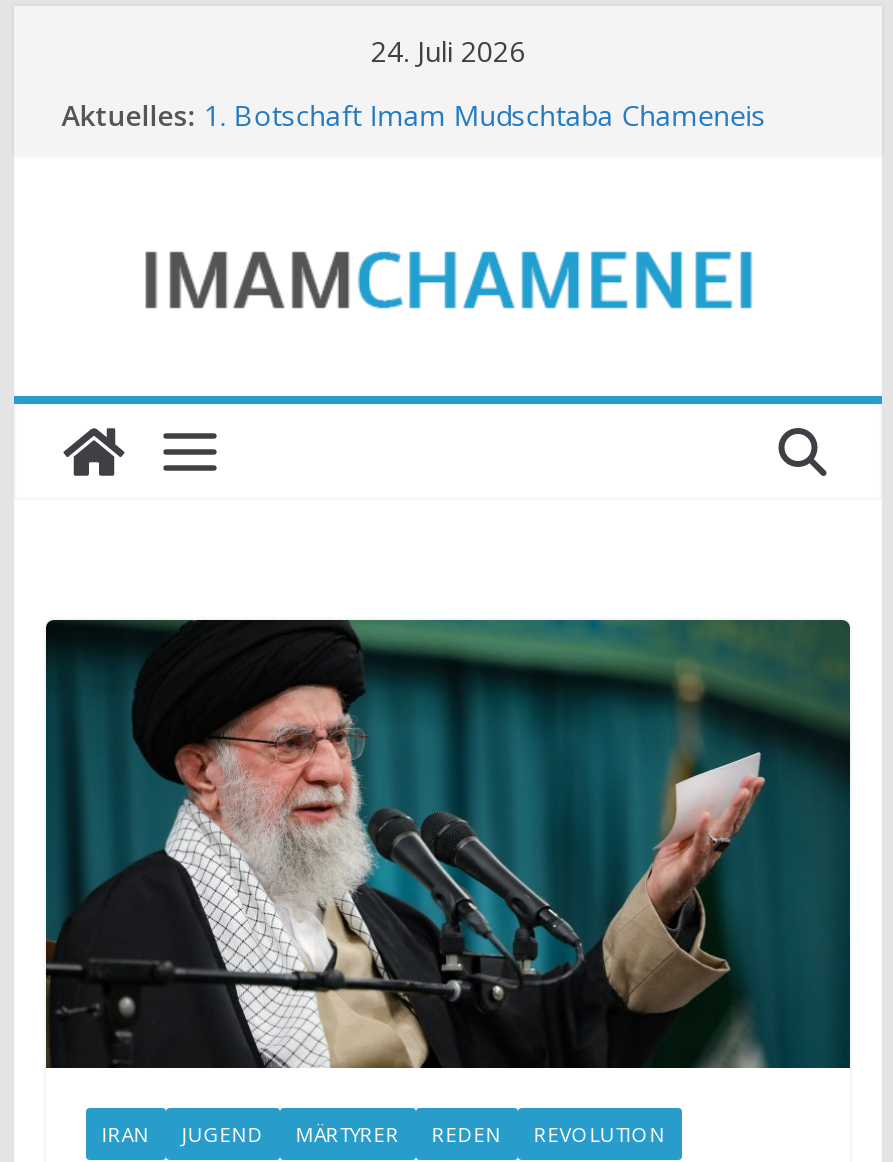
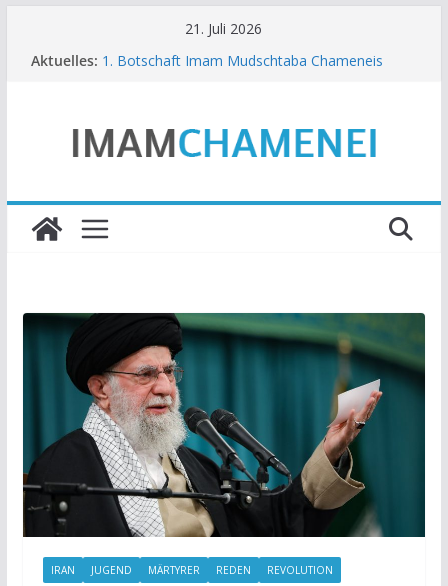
- 24. Juli 2026
+ 21. Juli 2026
